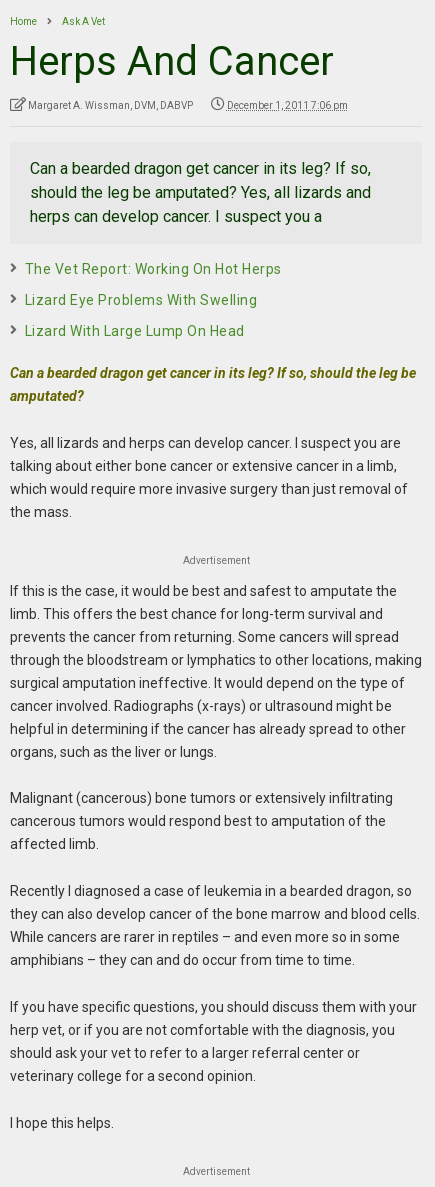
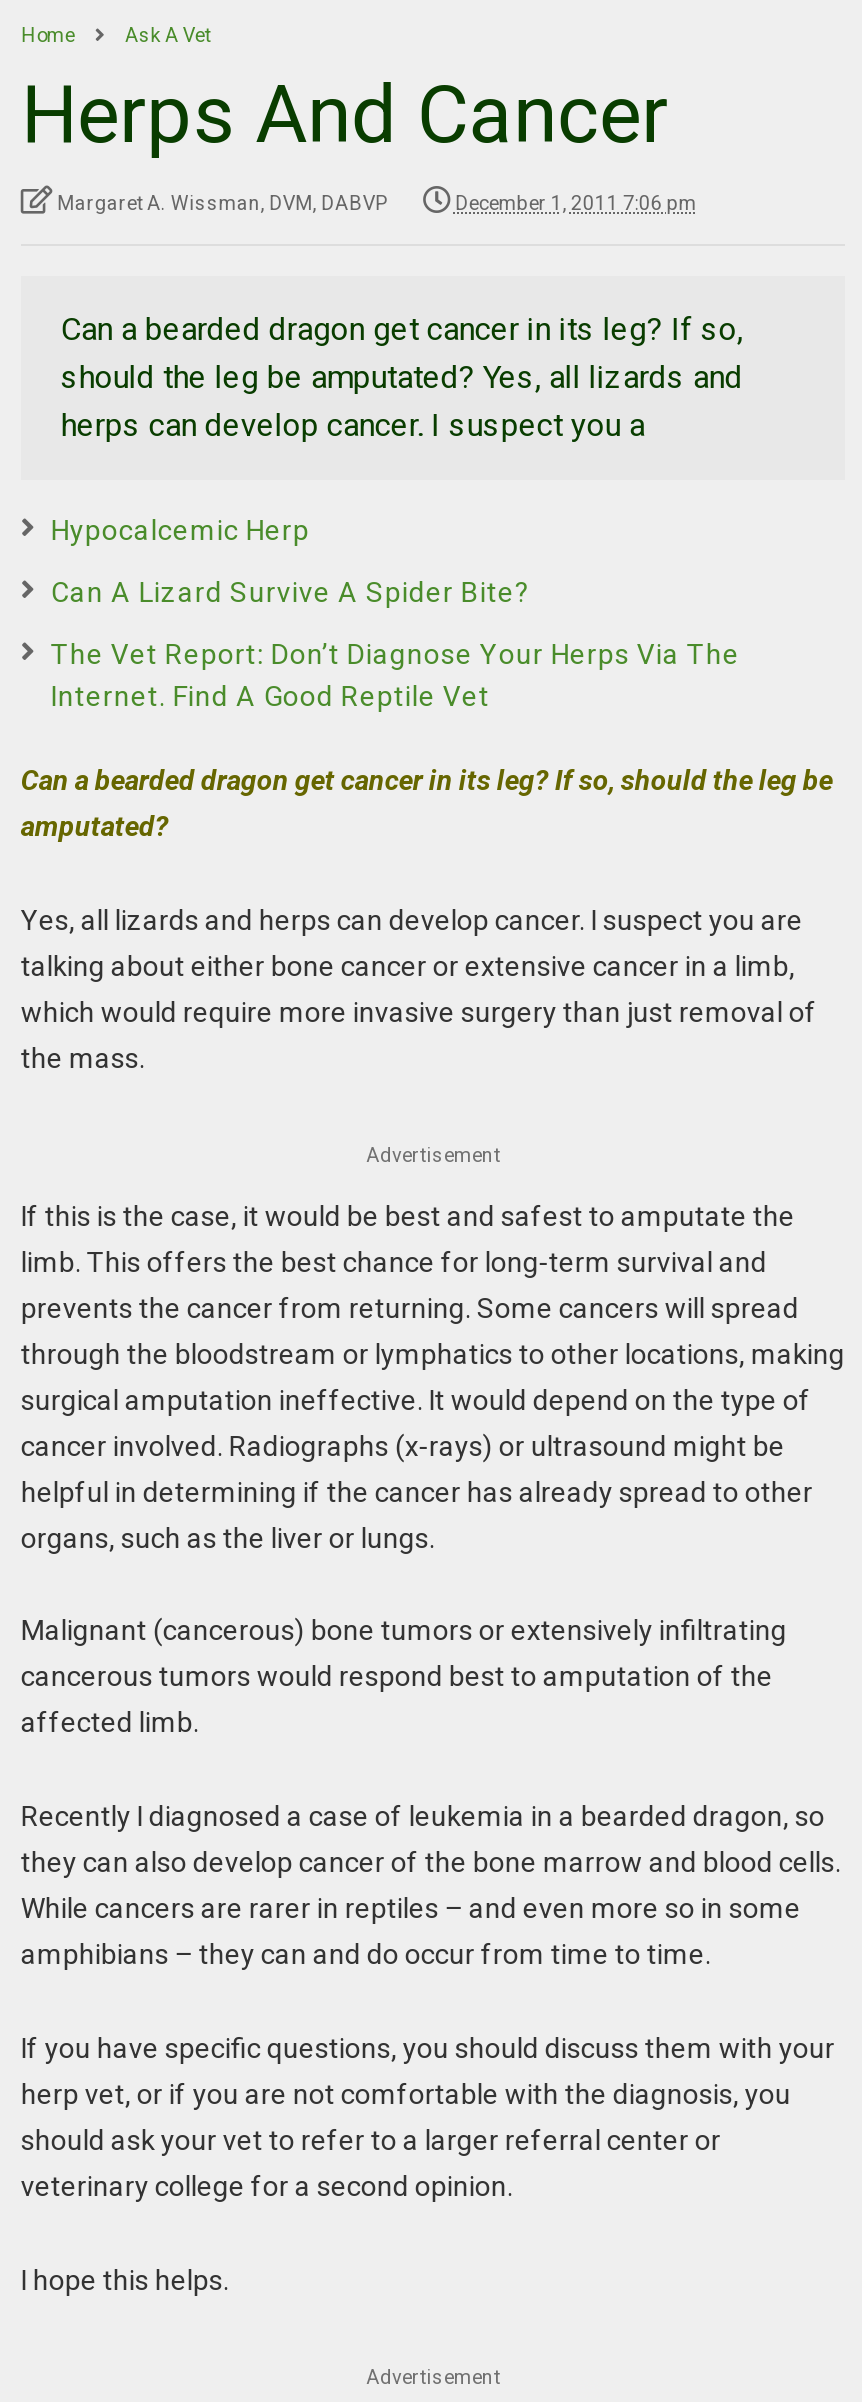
- The Vet Report: Working On Hot Herps
+ Hypocalcemic Herp

- Lizard Eye Problems With Swelling
+ Can A Lizard Survive A Spider Bite?

- Lizard With Large Lump On Head
+ The Vet Report: Don’t Diagnose Your Herps Via The
+ Internet. Find A Good Reptile Vet
